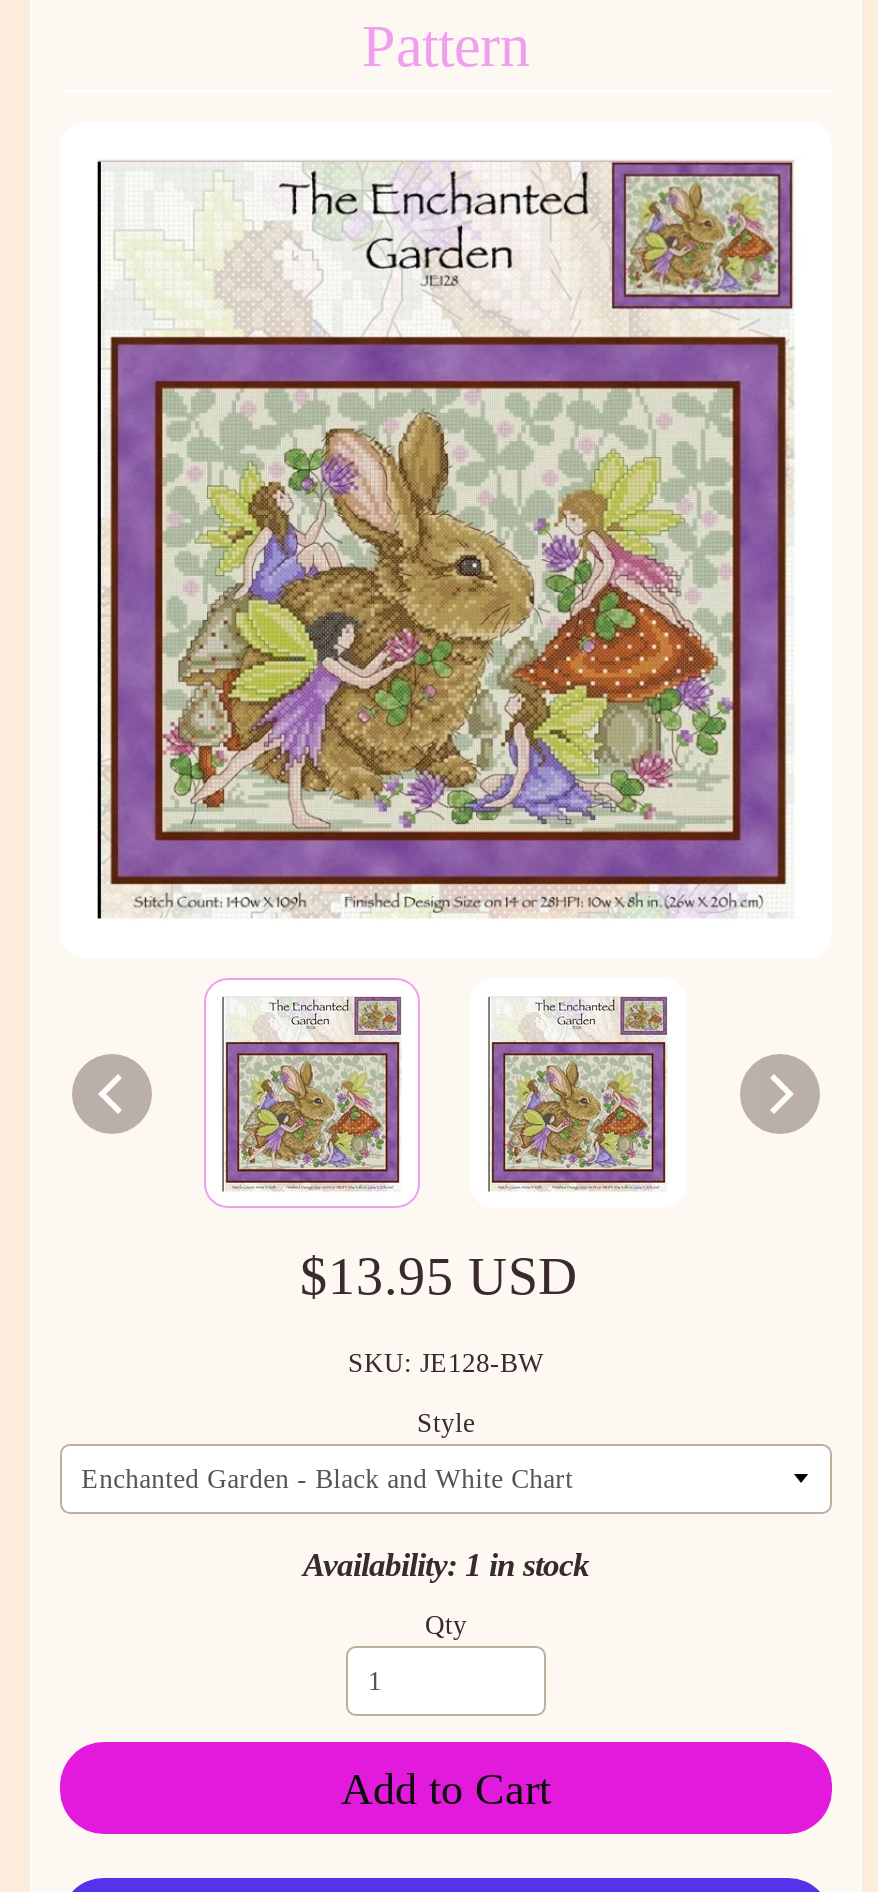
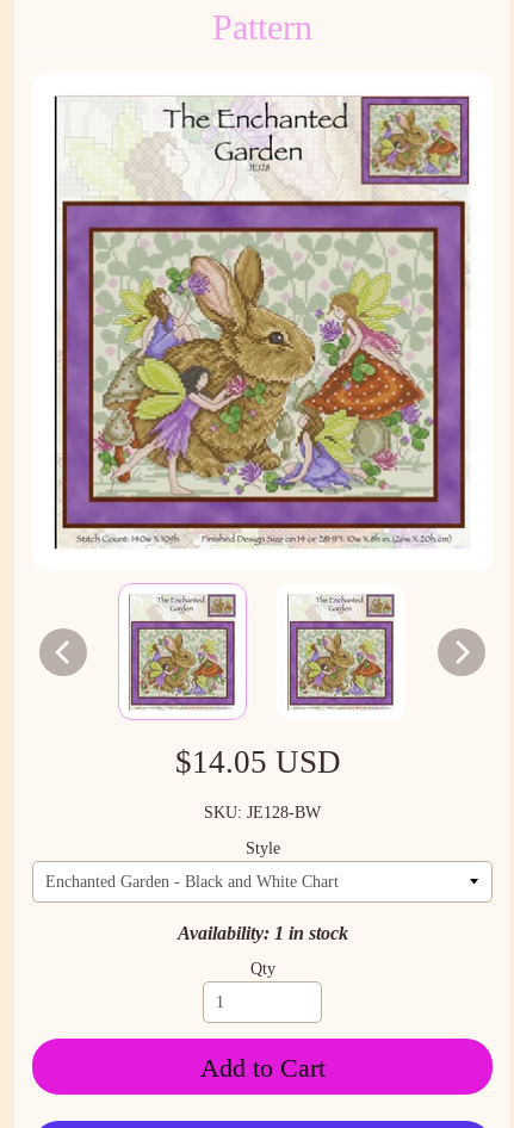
- $13.95 USD
+ $14.05 USD
